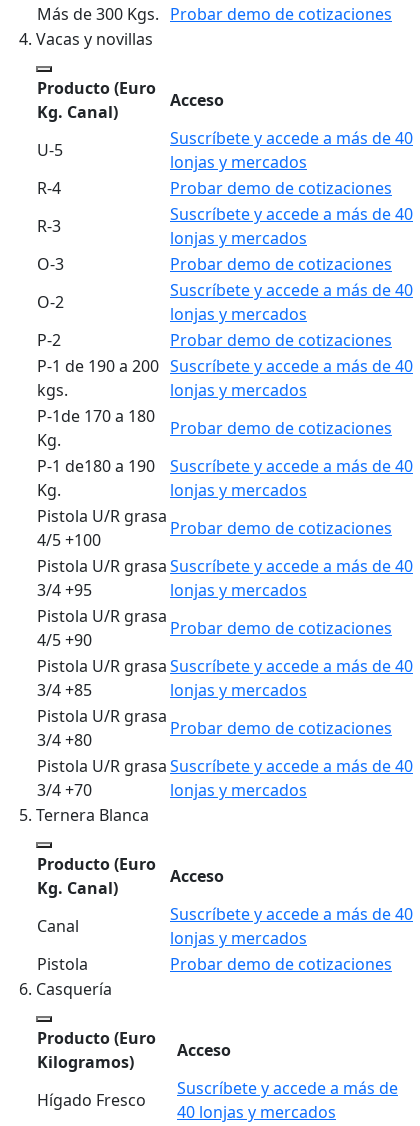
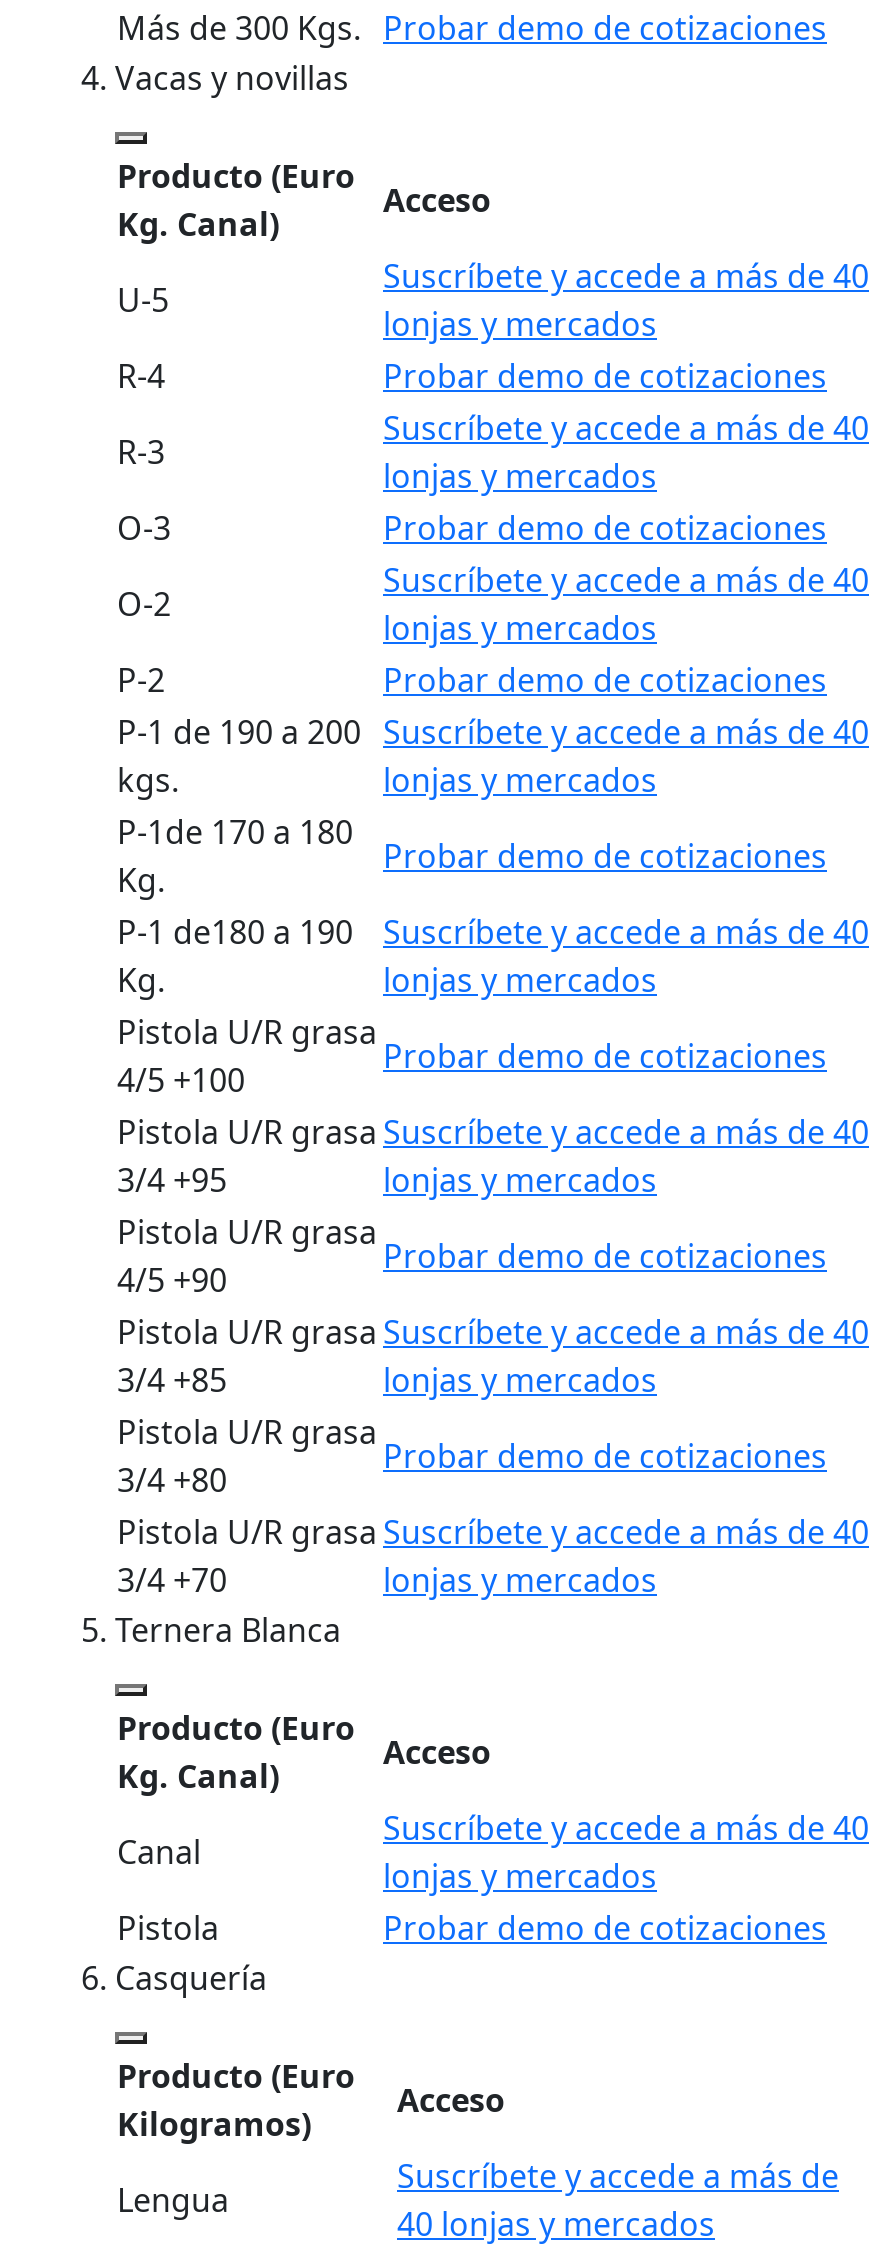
- Hígado Fresco
+ Lengua
